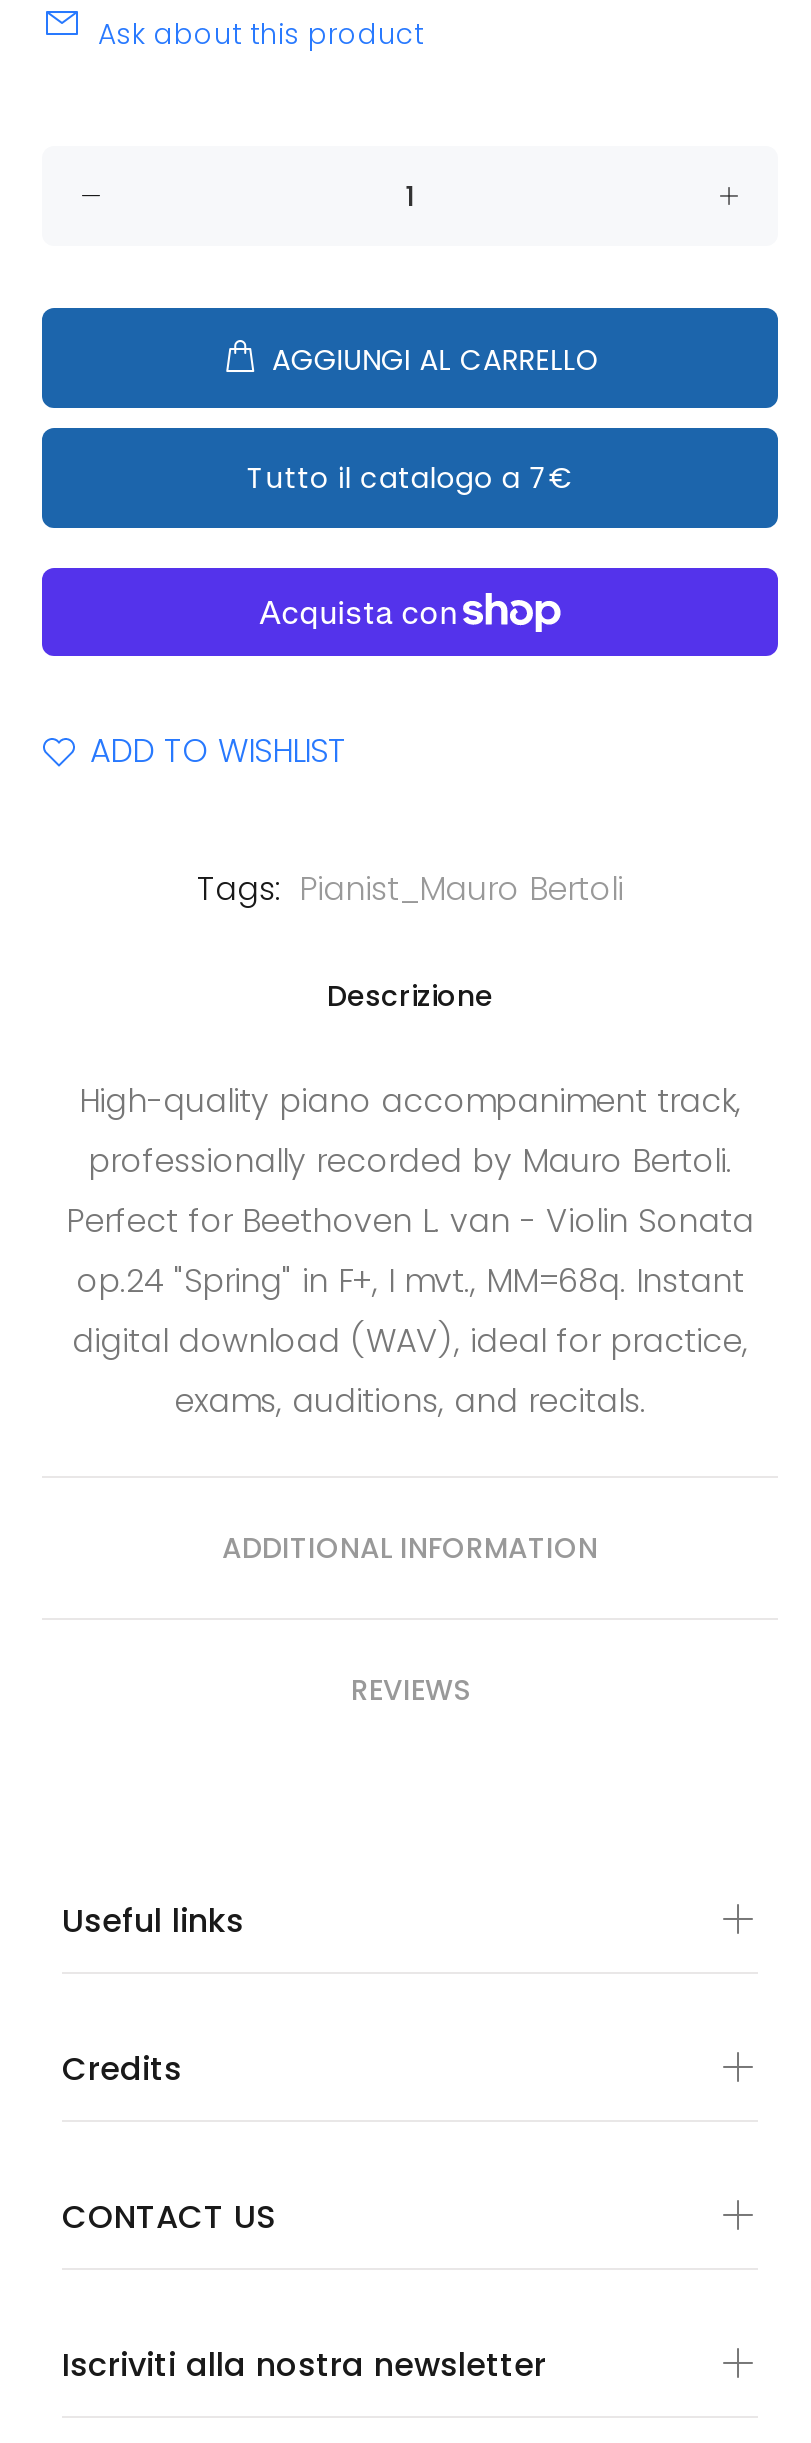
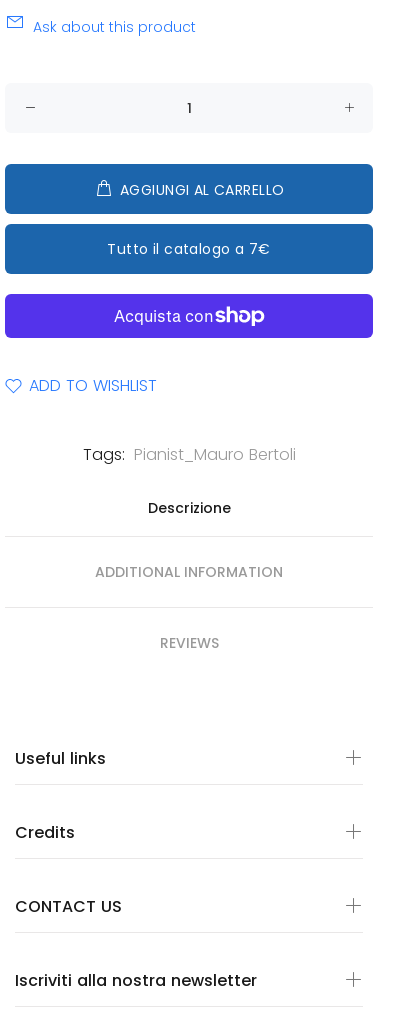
- High-quality piano accompaniment track,
- professionally recorded by Mauro Bertoli.
- Perfect for Beethoven L. van - Violin Sonata
- op.24 "Spring" in F+, I mvt., MM=68q. Instant
- digital download (WAV), ideal for practice,
- exams, auditions, and recitals.
